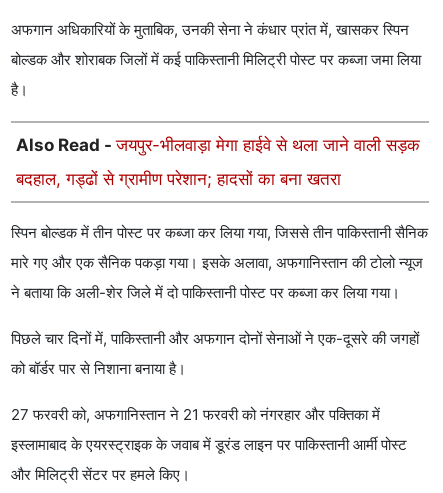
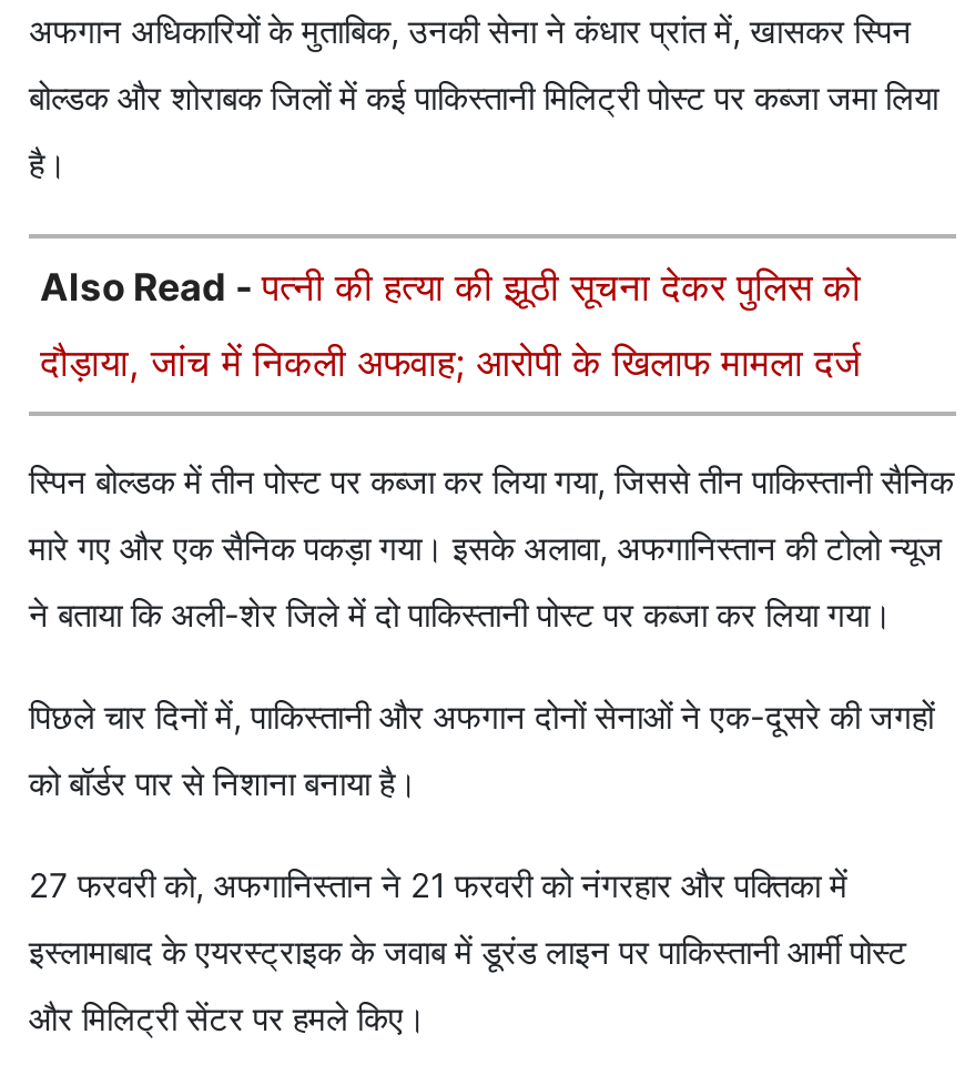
- Also Read - जयपुर-भीलवाड़ा मेगा हाईवे से थला जाने वाली सड़क
+ Also Read - पत्नी की हत्या की झूठी सूचना देकर पुलिस को

- बदहाल, गड्ढों से ग्रामीण परेशान; हादसों का बना खतरा
+ दौड़ाया, जांच में निकली अफवाह; आरोपी के खिलाफ मामला दर्ज
